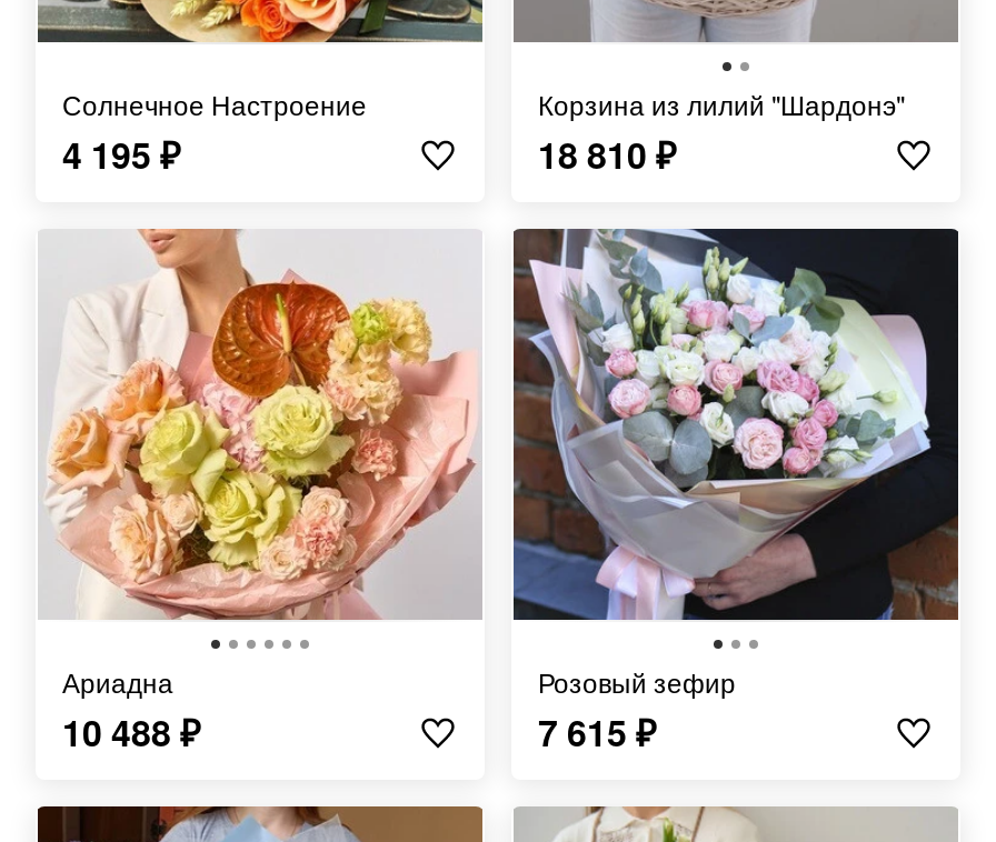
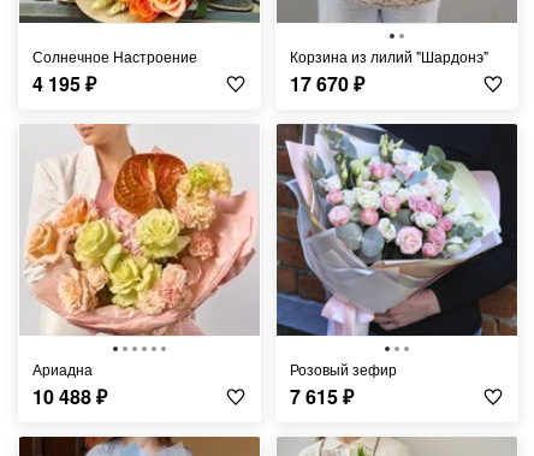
- 18 810 ₽
+ 17 670 ₽
